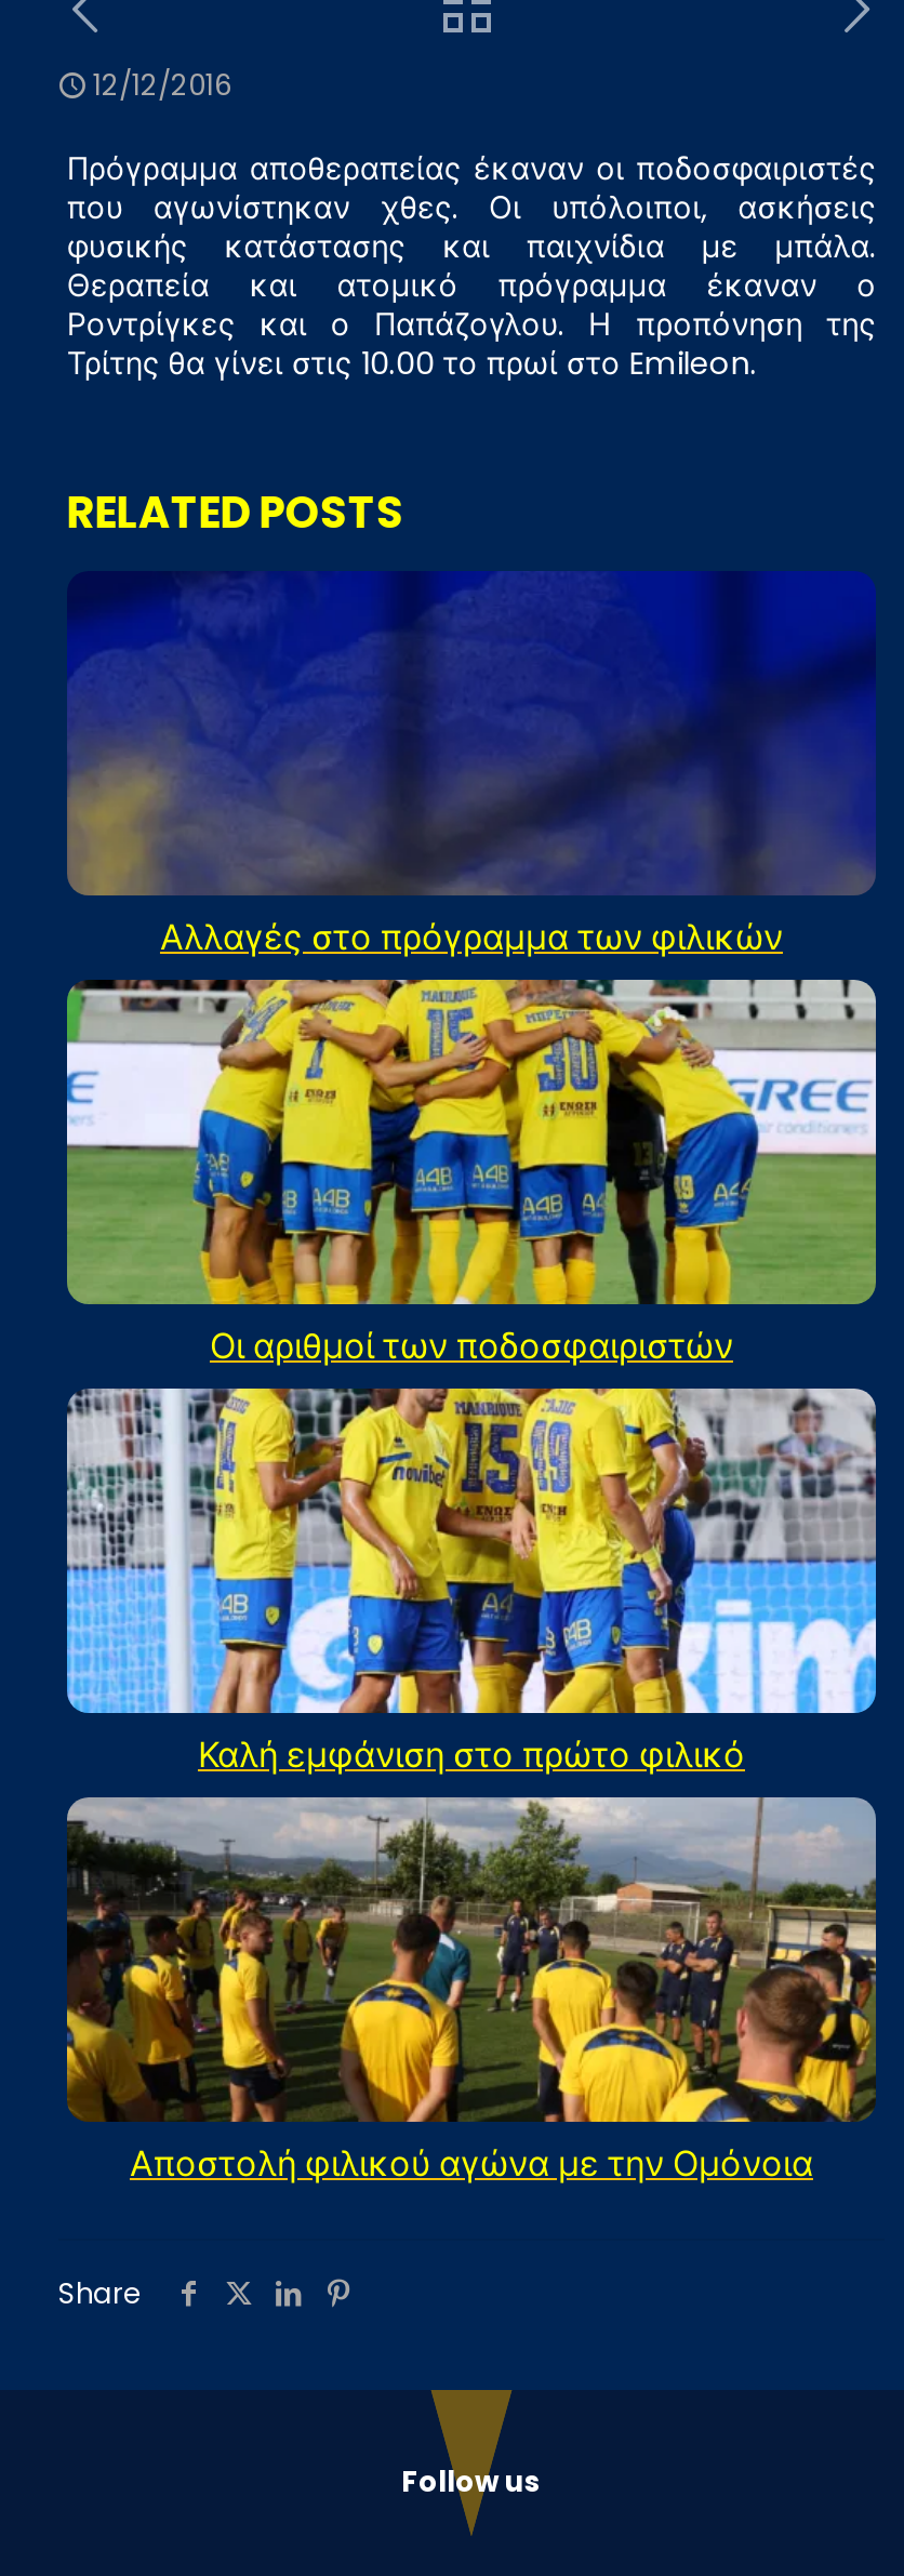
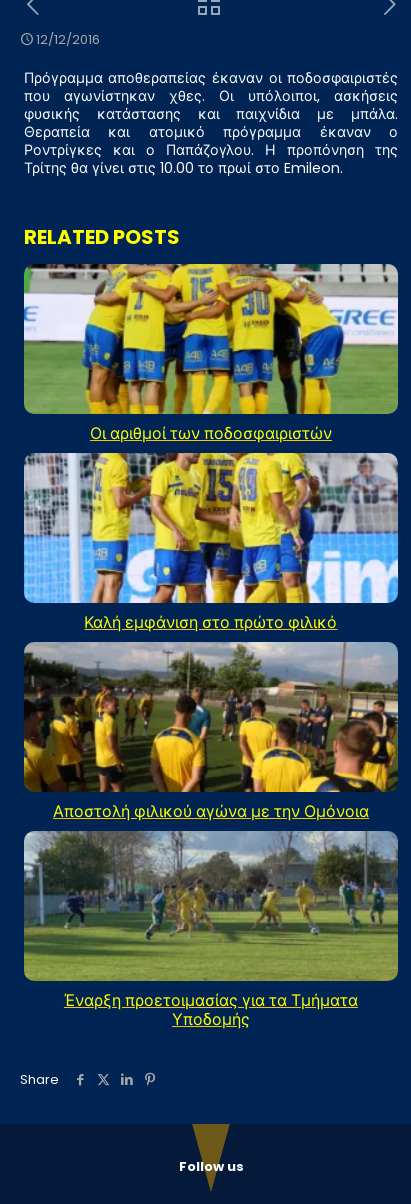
- [image]
- Αλλαγές στο πρόγραμμα των φιλικών

moved up: [image] | Οι αριθμοί των ποδοσφαιριστών | Καλή εμφάνιση στο πρώτο φιλικό | Αποστολή φιλικού αγώνα με την Ομόνοια

+ [image]
+ Έναρξη προετοιμασίας για τα Τμήματα
+ Υποδομής
